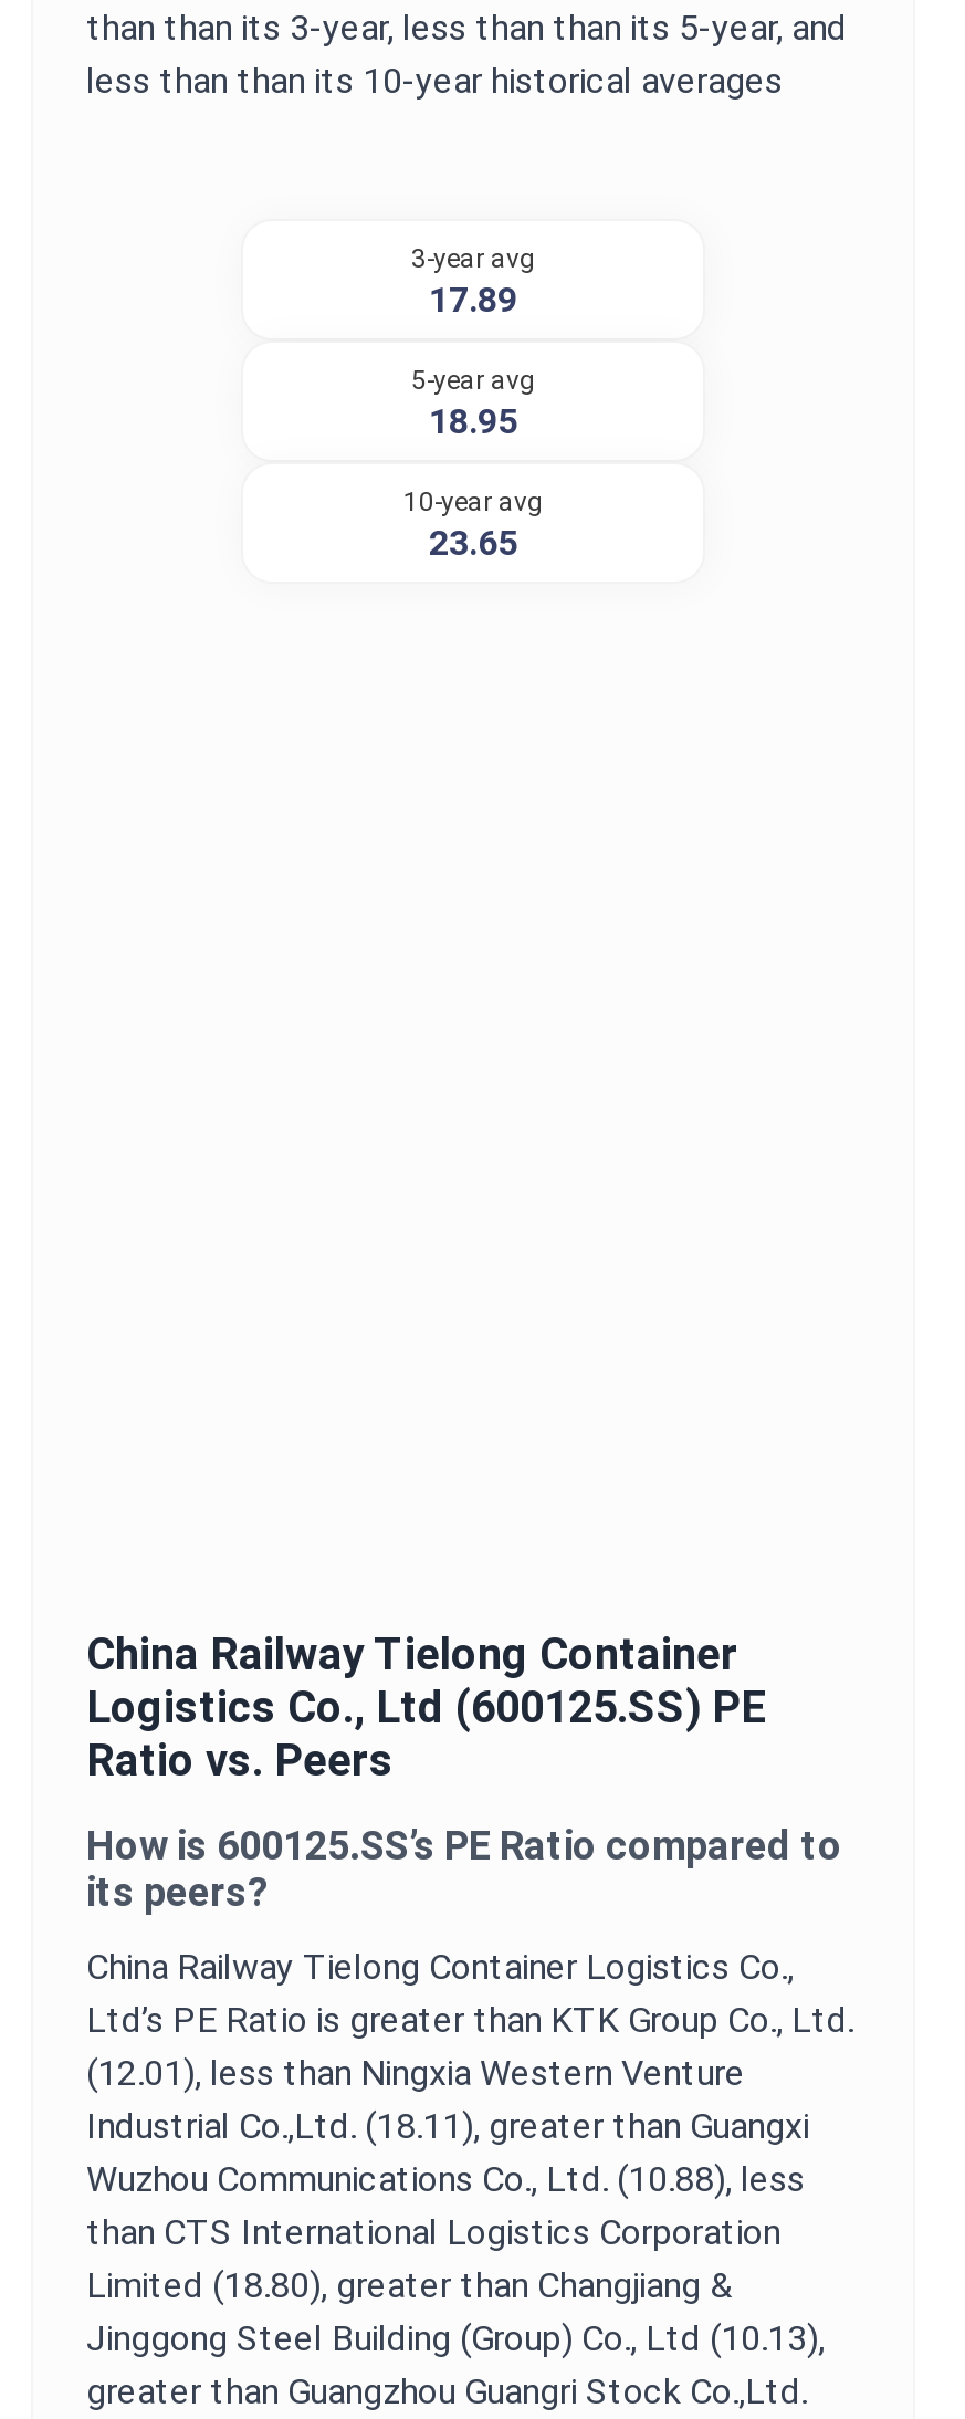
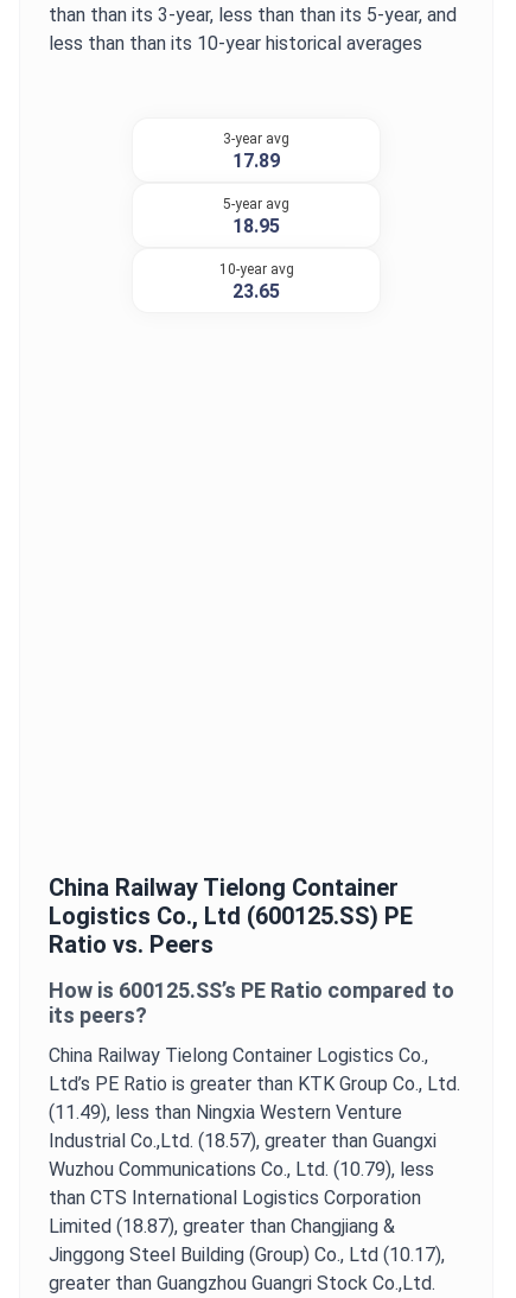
- (12.01), less than Ningxia Western Venture
+ (11.49), less than Ningxia Western Venture

- Industrial Co.,Ltd. (18.11), greater than Guangxi
+ Industrial Co.,Ltd. (18.57), greater than Guangxi

- Wuzhou Communications Co., Ltd. (10.88), less
+ Wuzhou Communications Co., Ltd. (10.79), less

- Limited (18.80), greater than Changjiang &
+ Limited (18.87), greater than Changjiang &

- Jinggong Steel Building (Group) Co., Ltd (10.13),
+ Jinggong Steel Building (Group) Co., Ltd (10.17),
